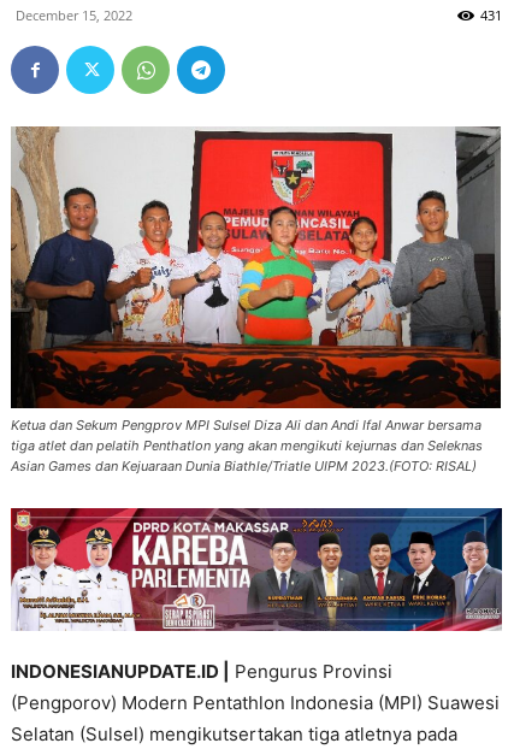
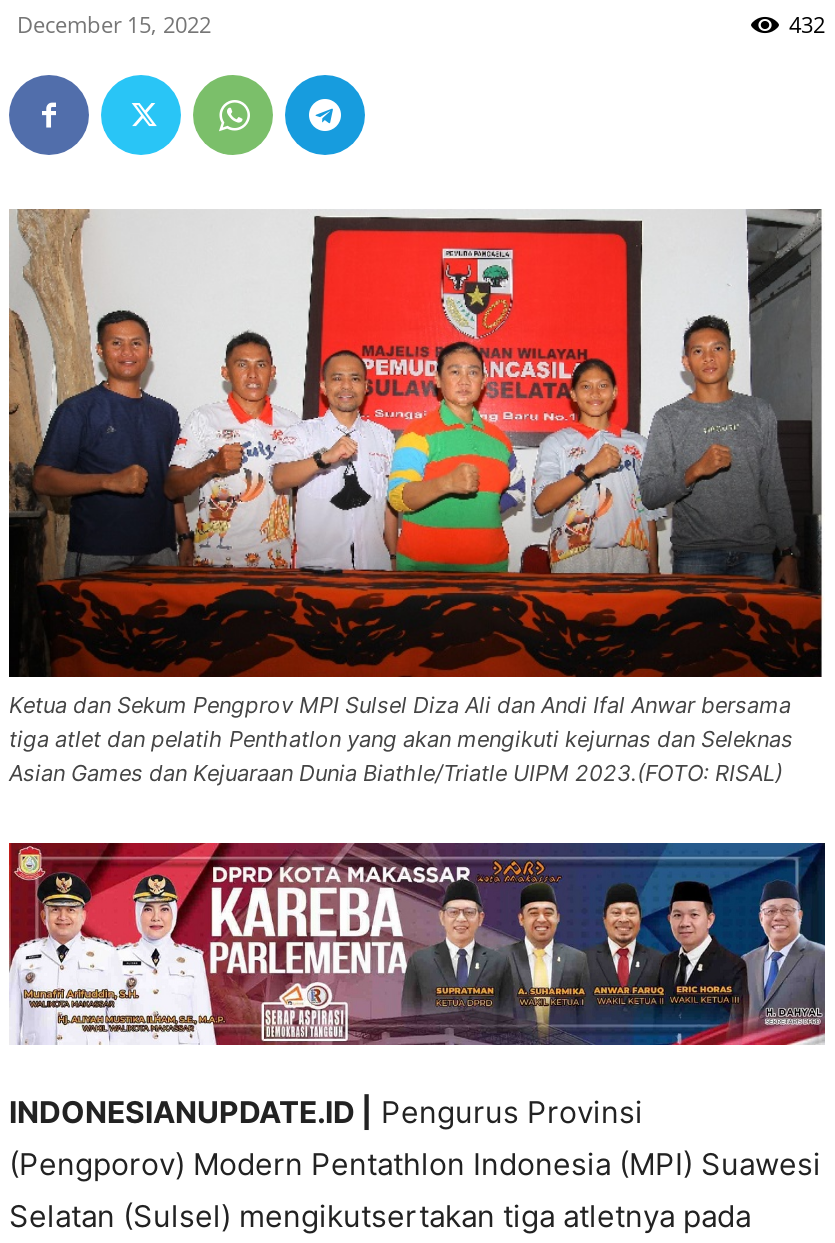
- 431
+ 432
